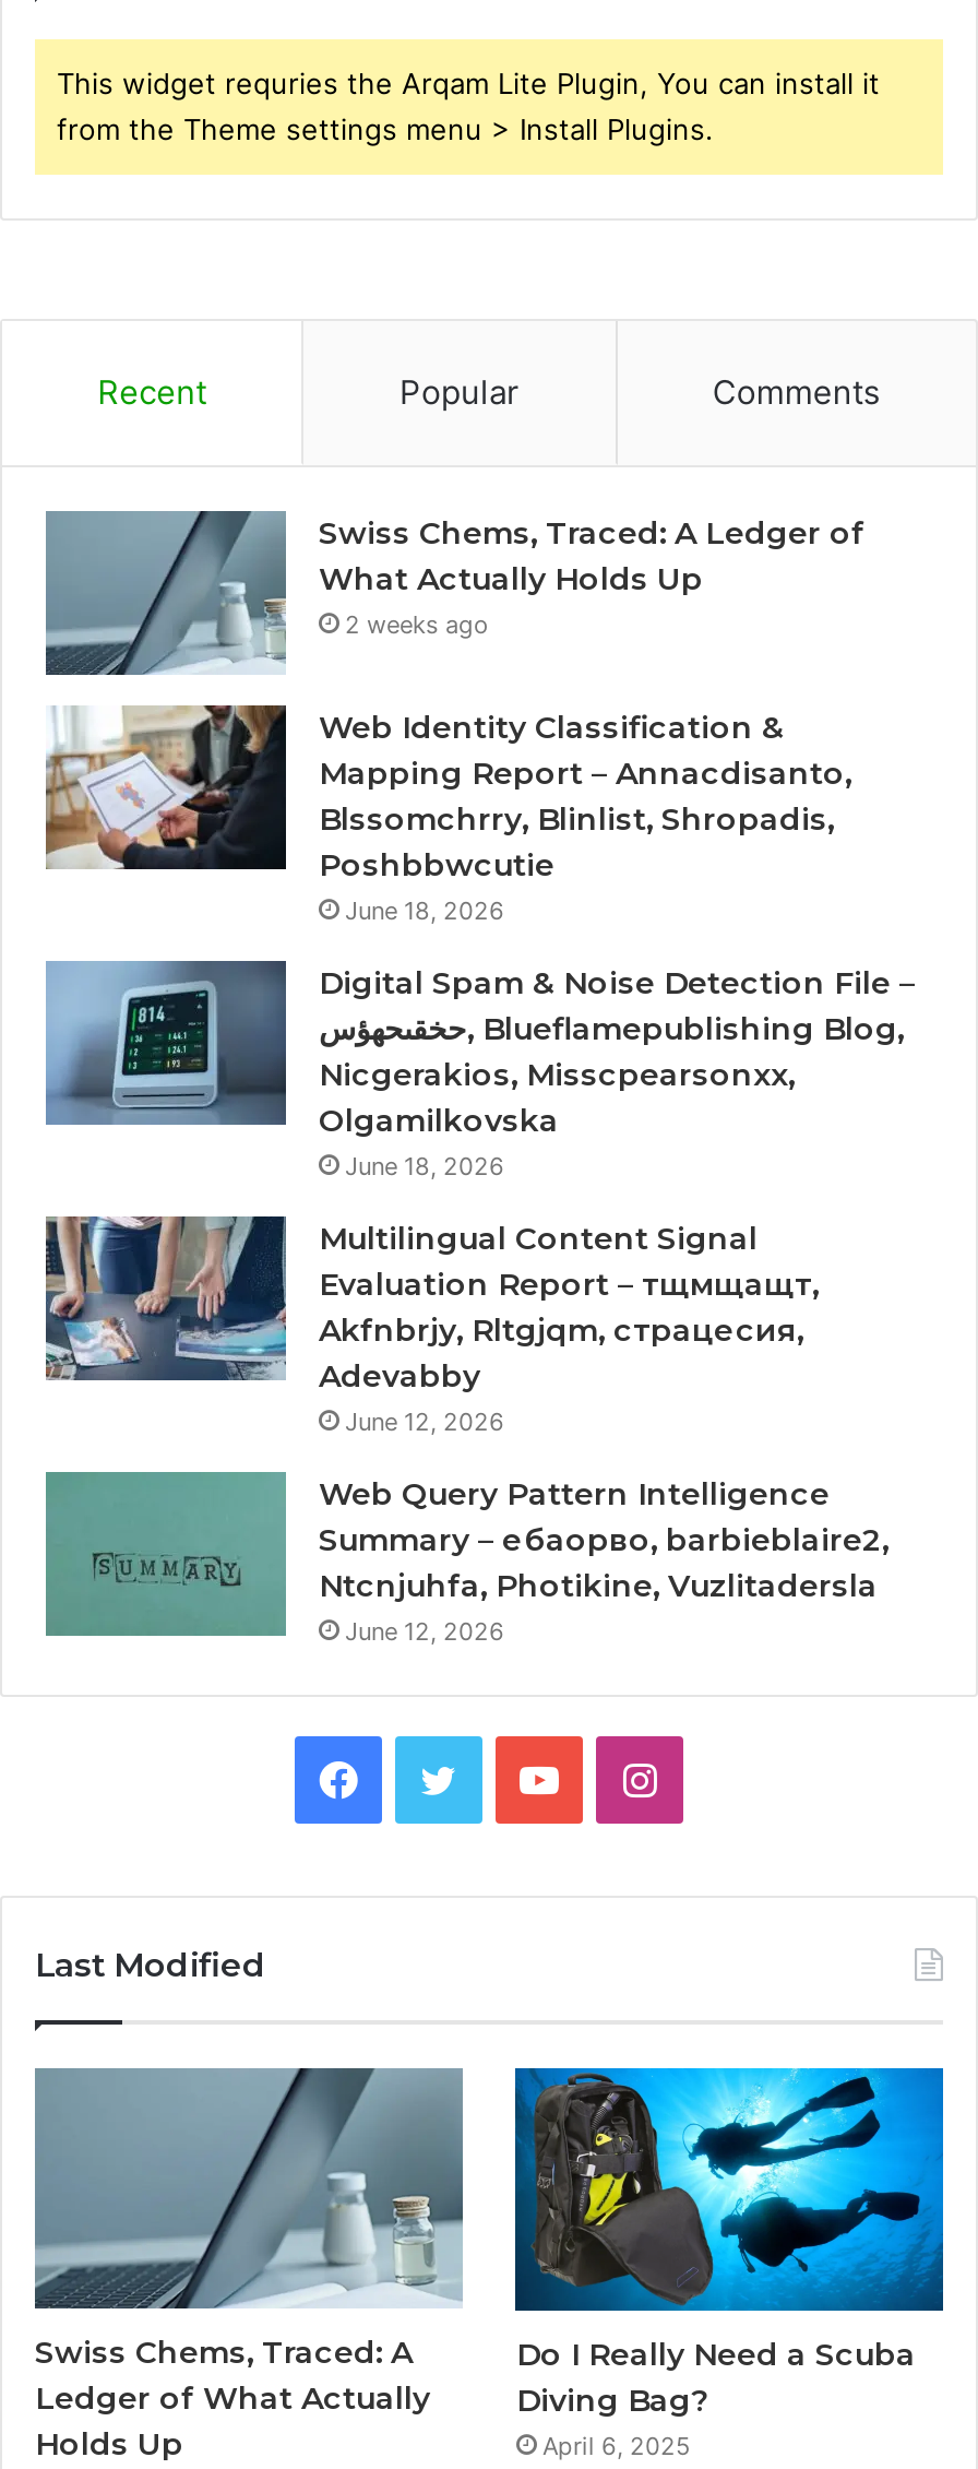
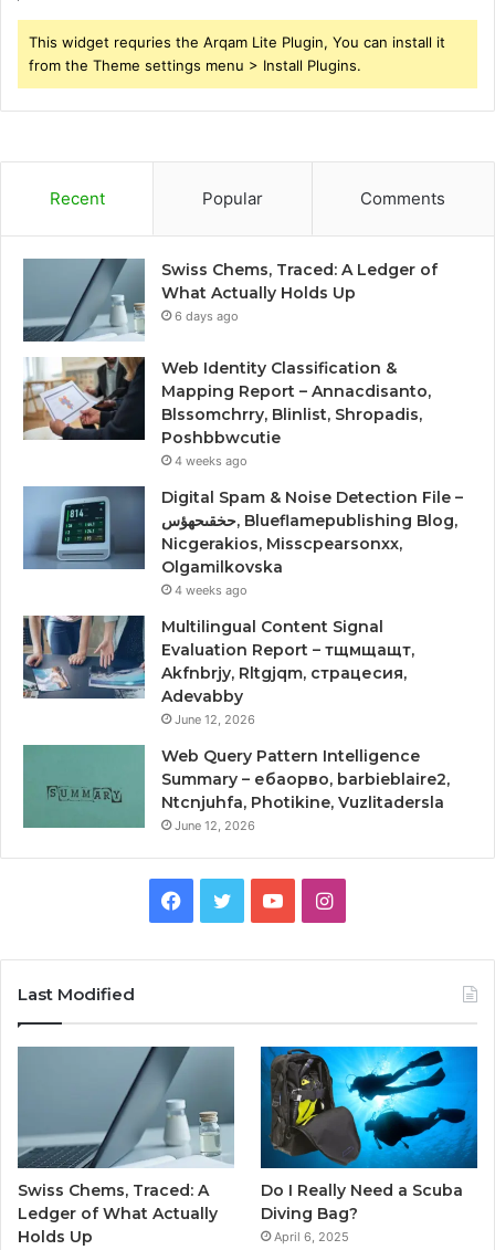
- 2 weeks ago
+ 6 days ago

- June 18, 2026
+ 4 weeks ago

- June 18, 2026
+ 4 weeks ago
